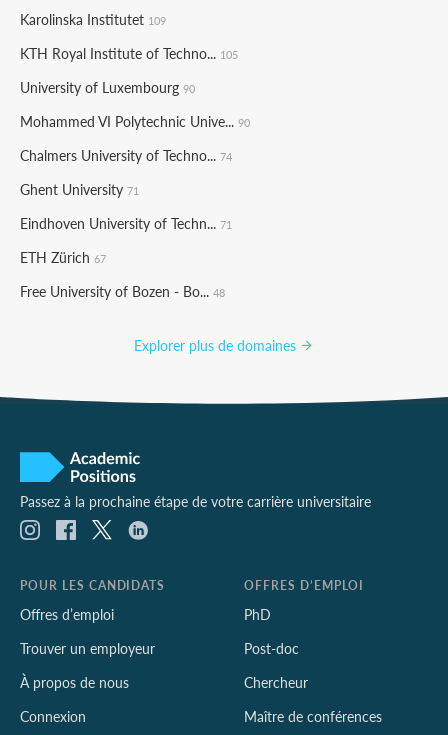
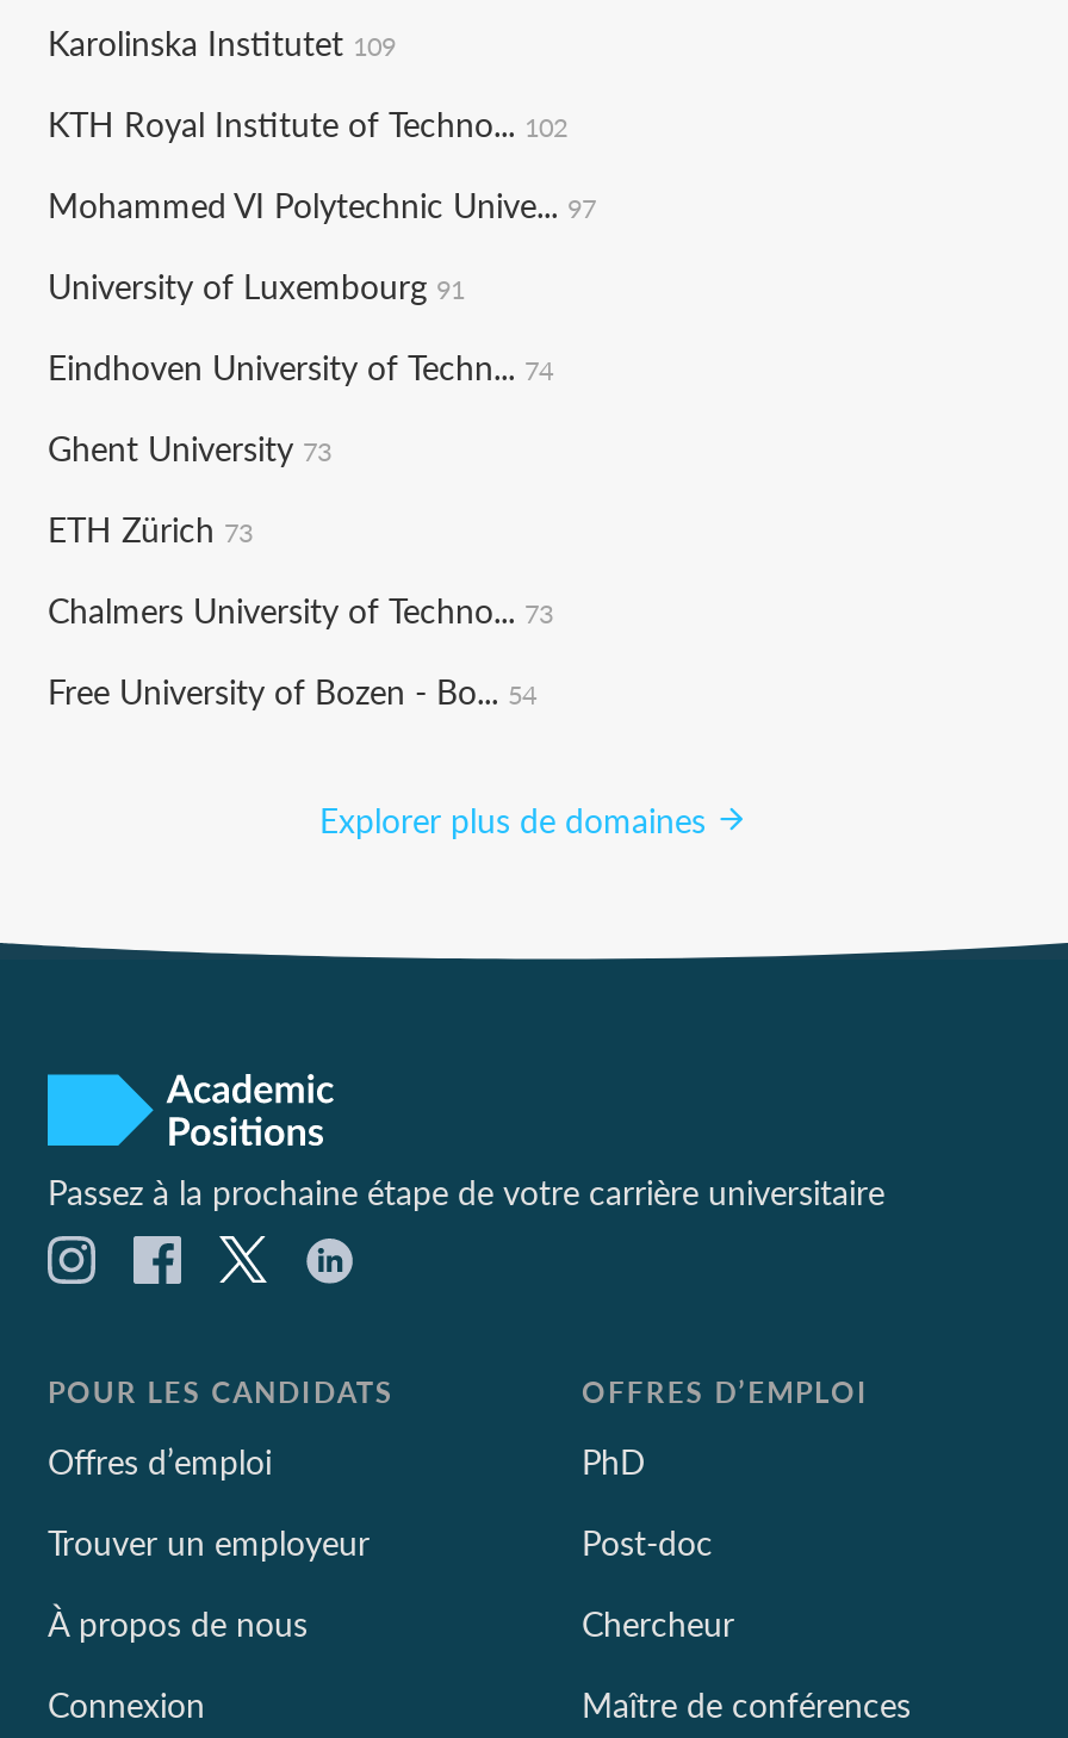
- KTH Royal Institute of Techno... 105
+ KTH Royal Institute of Techno... 102

- University of Luxembourg 90
+ Mohammed VI Polytechnic Unive... 97

- Mohammed VI Polytechnic Unive... 90
+ University of Luxembourg 91

- Chalmers University of Techno... 74
+ Eindhoven University of Techn... 74

- Ghent University 71
+ Ghent University 73

- Eindhoven University of Techn... 71
+ ETH Zürich 73

- ETH Zürich 67
+ Chalmers University of Techno... 73

- Free University of Bozen - Bo... 48
+ Free University of Bozen - Bo... 54
